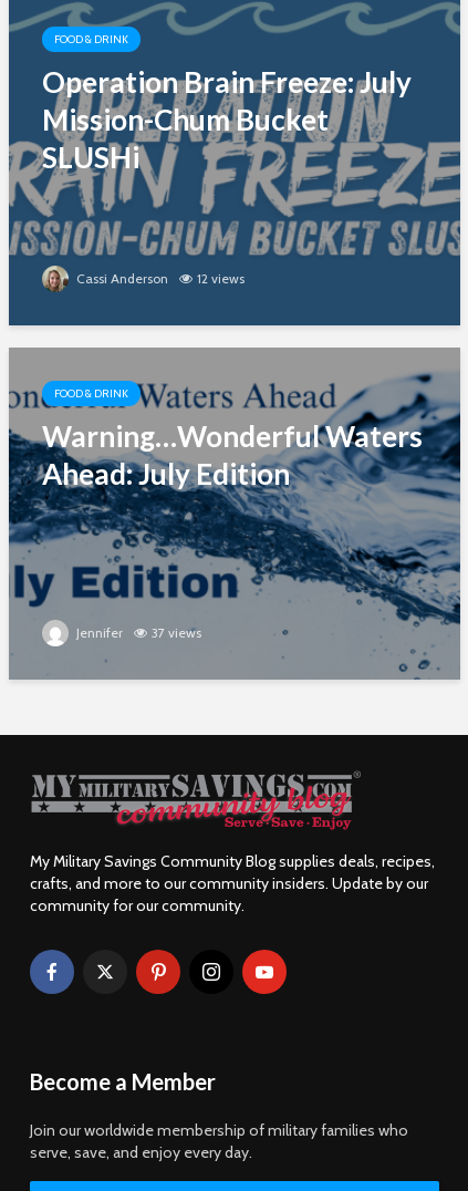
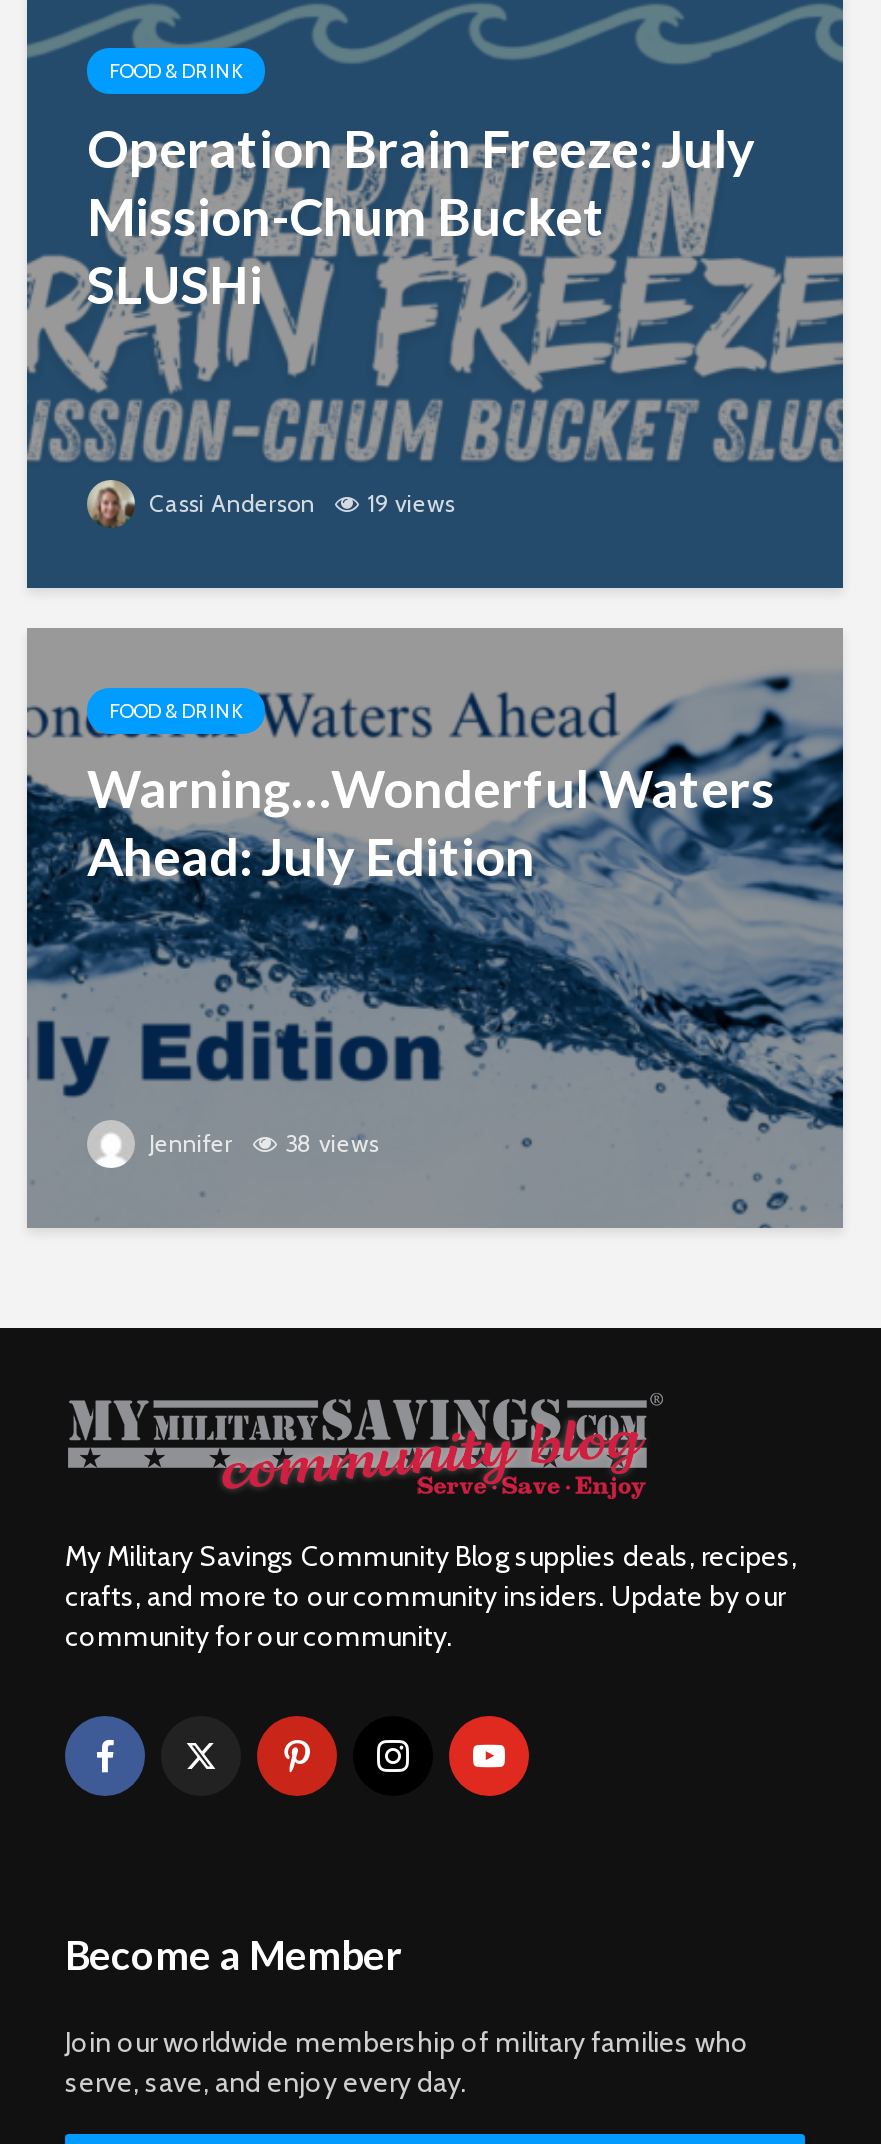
- Cassi Anderson 12 views
+ Cassi Anderson 19 views

- Jennifer 37 views
+ Jennifer 38 views
